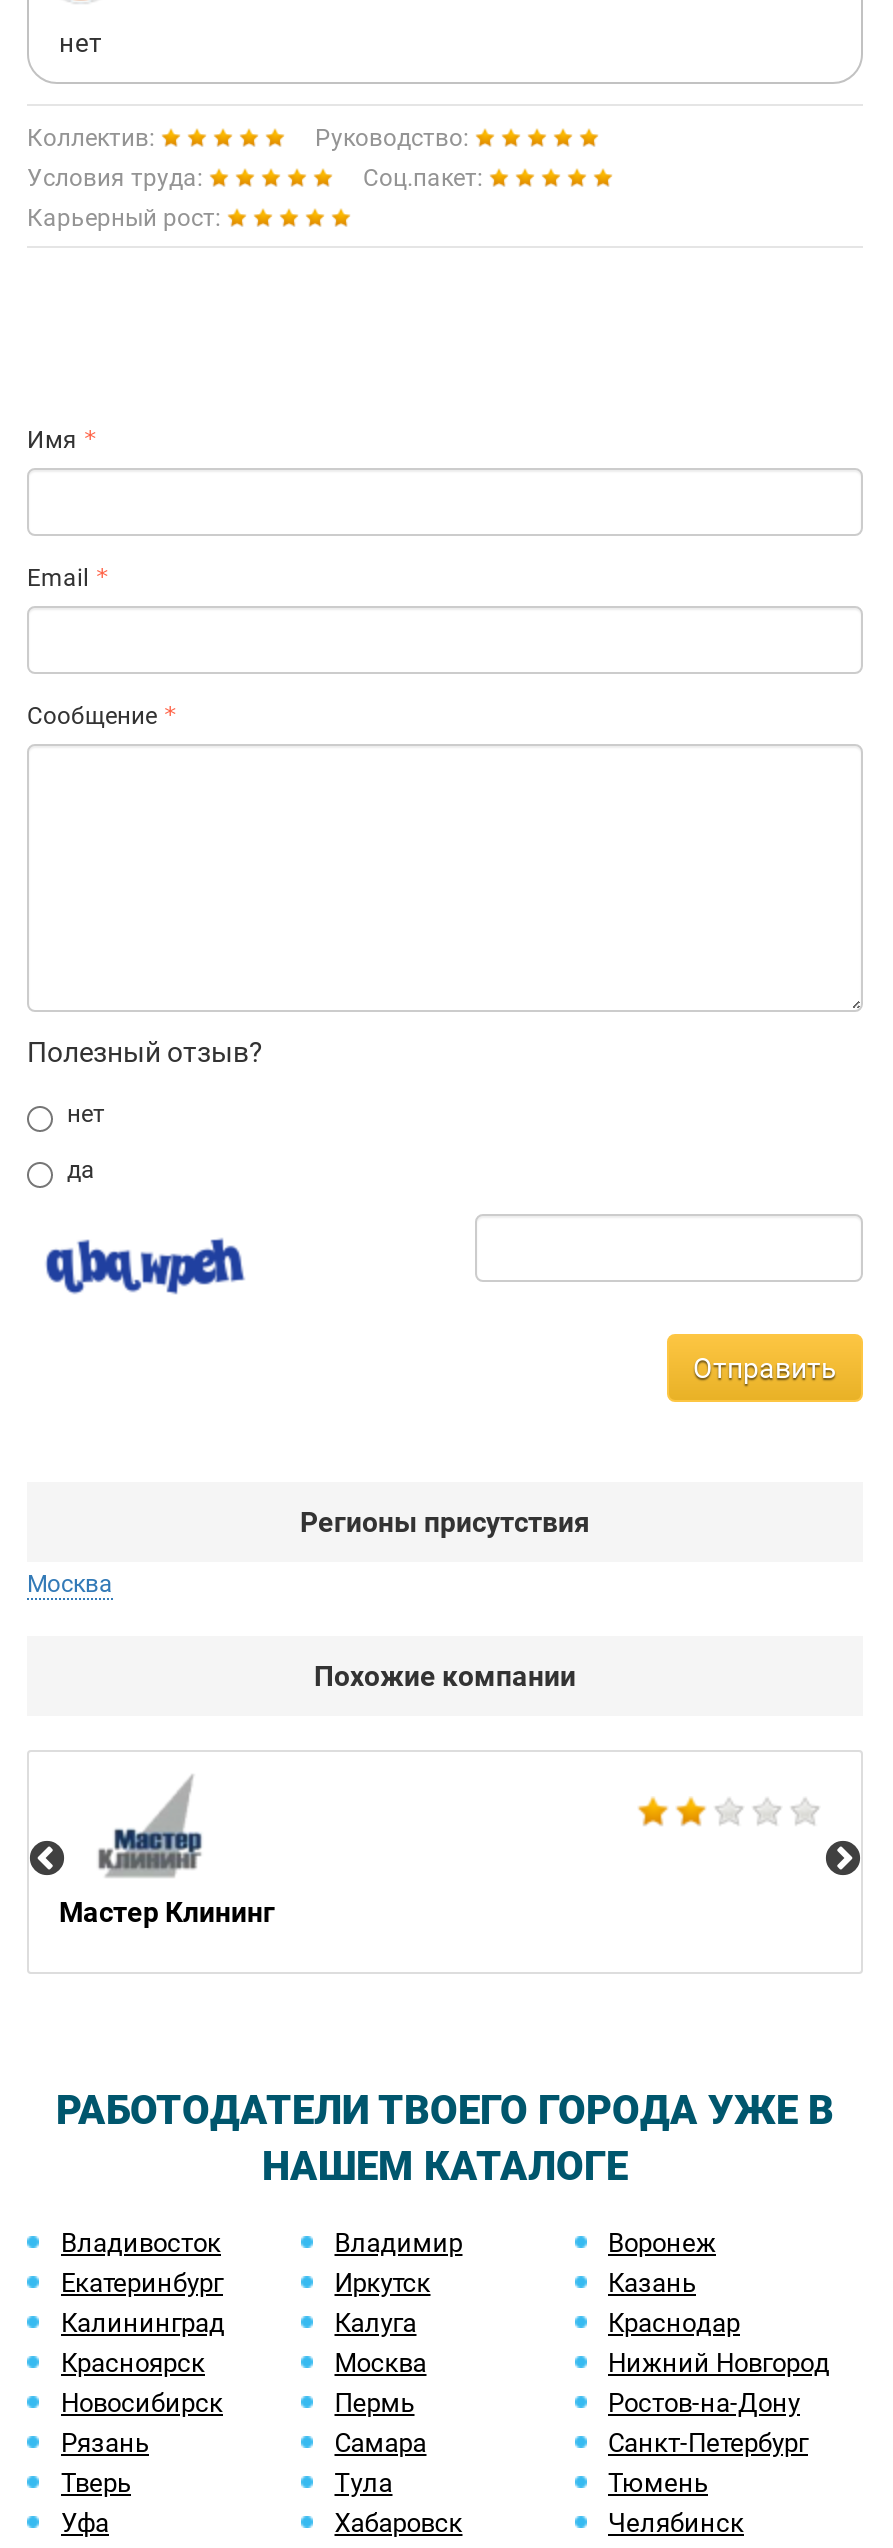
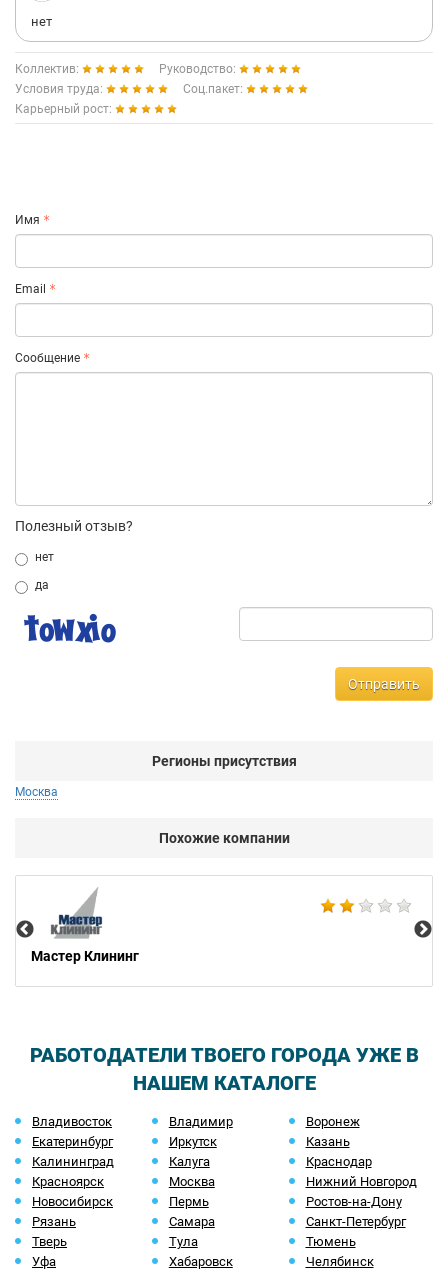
- [image]
+ [image]
